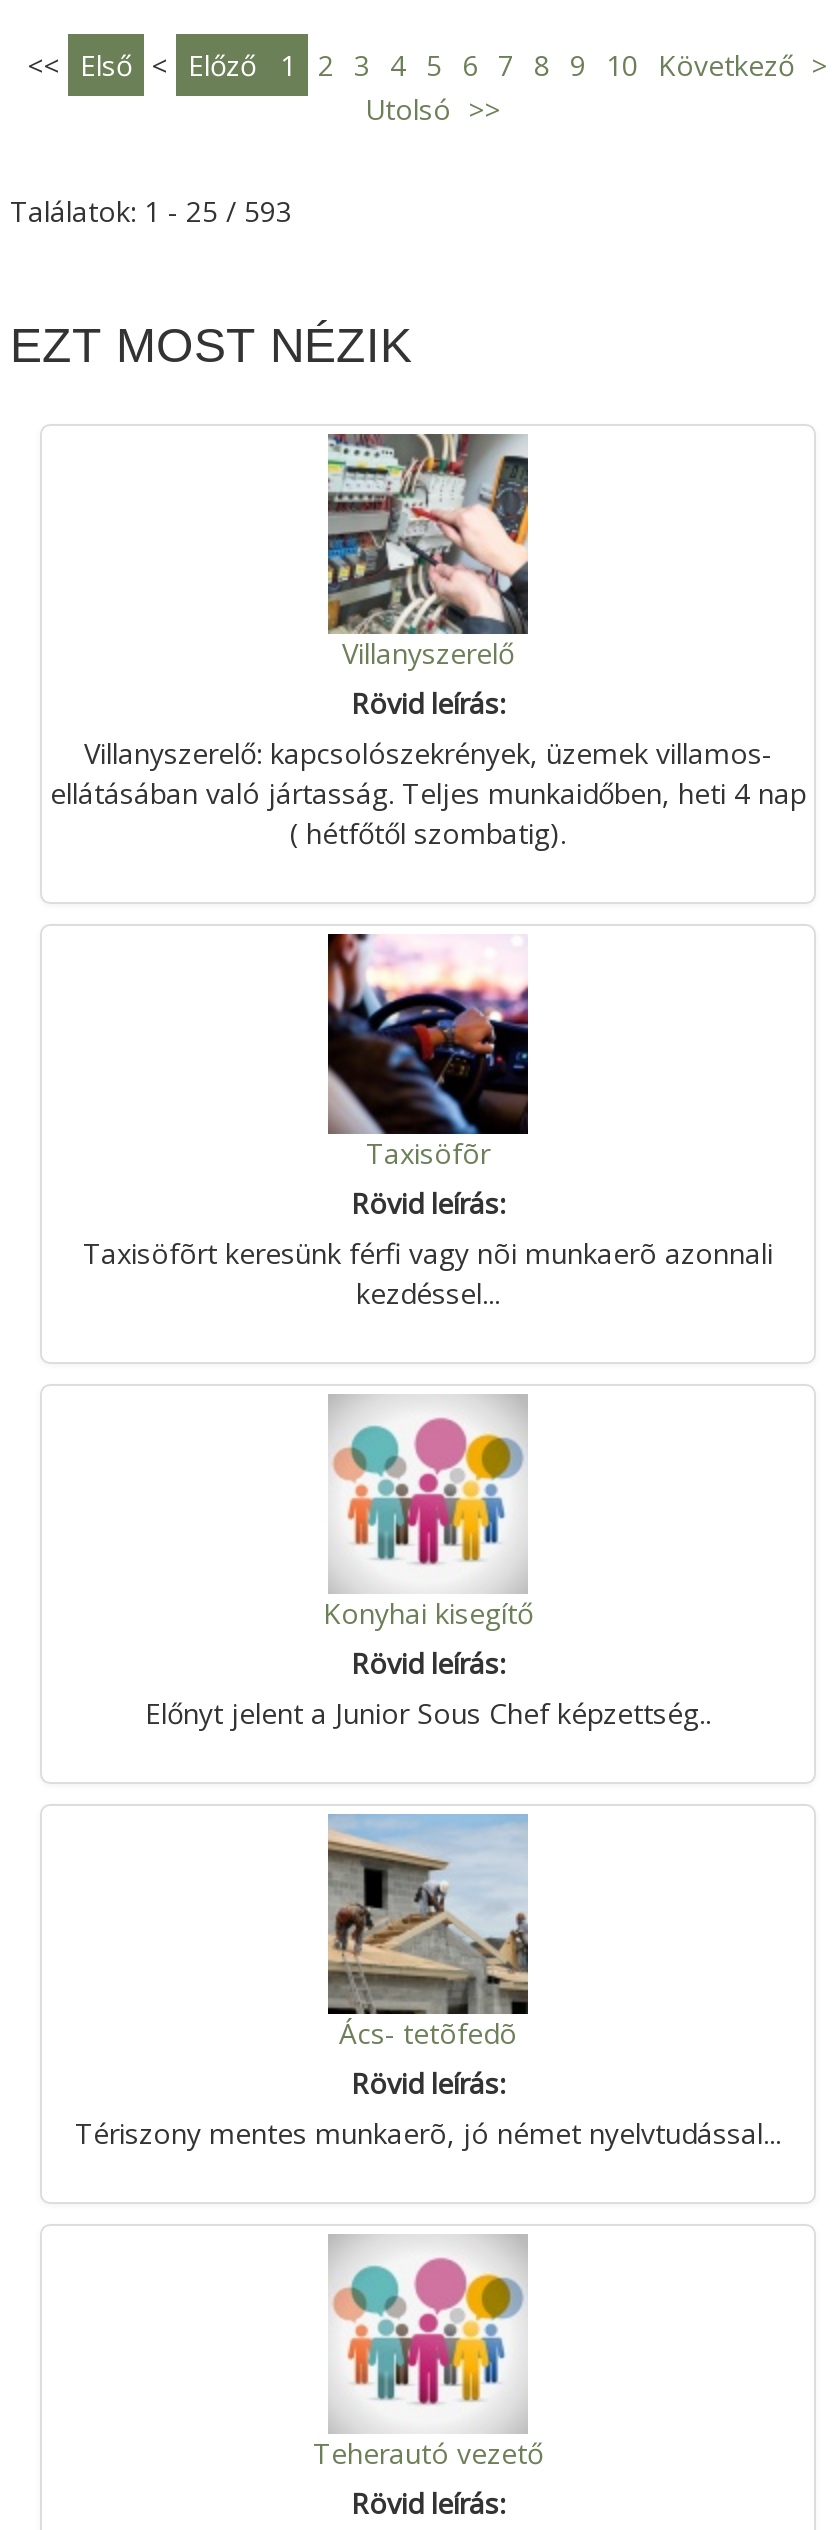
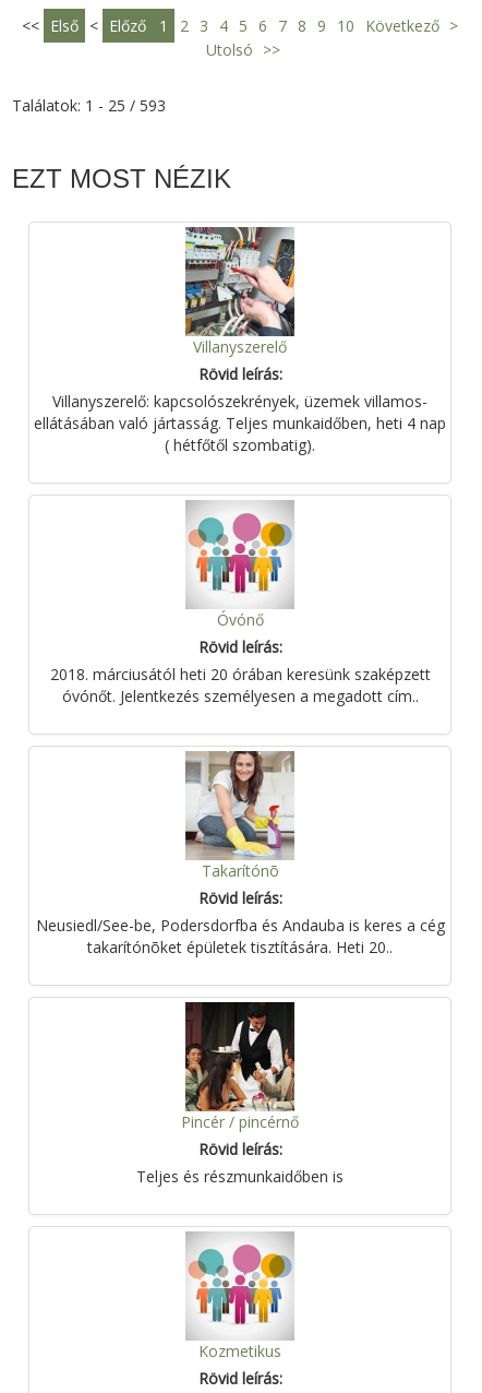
- [image]
- Taxisöfõr
+ [image]
+ Óvónő

- Taxisöfõrt keresünk férfi vagy nõi munkaerõ azonnali
- kezdéssel...
+ 2018. márciusától heti 20 órában keresünk szaképzett
+ óvónőt. Jelentkezés személyesen a megadott cím..

- [image]
- Konyhai kisegítő
+ [image]
+ Takarítónõ

- Előnyt jelent a Junior Sous Chef képzettség..
+ Neusiedl/See-be, Podersdorfba és Andauba is keres a cég
+ takarítónõket épületek tisztítására. Heti 20..

- [image]
- Ács- tetõfedõ
+ [image]
+ Pincér / pincérnő

- Tériszony mentes munkaerõ, jó német nyelvtudással...
+ Teljes és részmunkaidőben is

- Teherautó vezető
+ Kozmetikus
